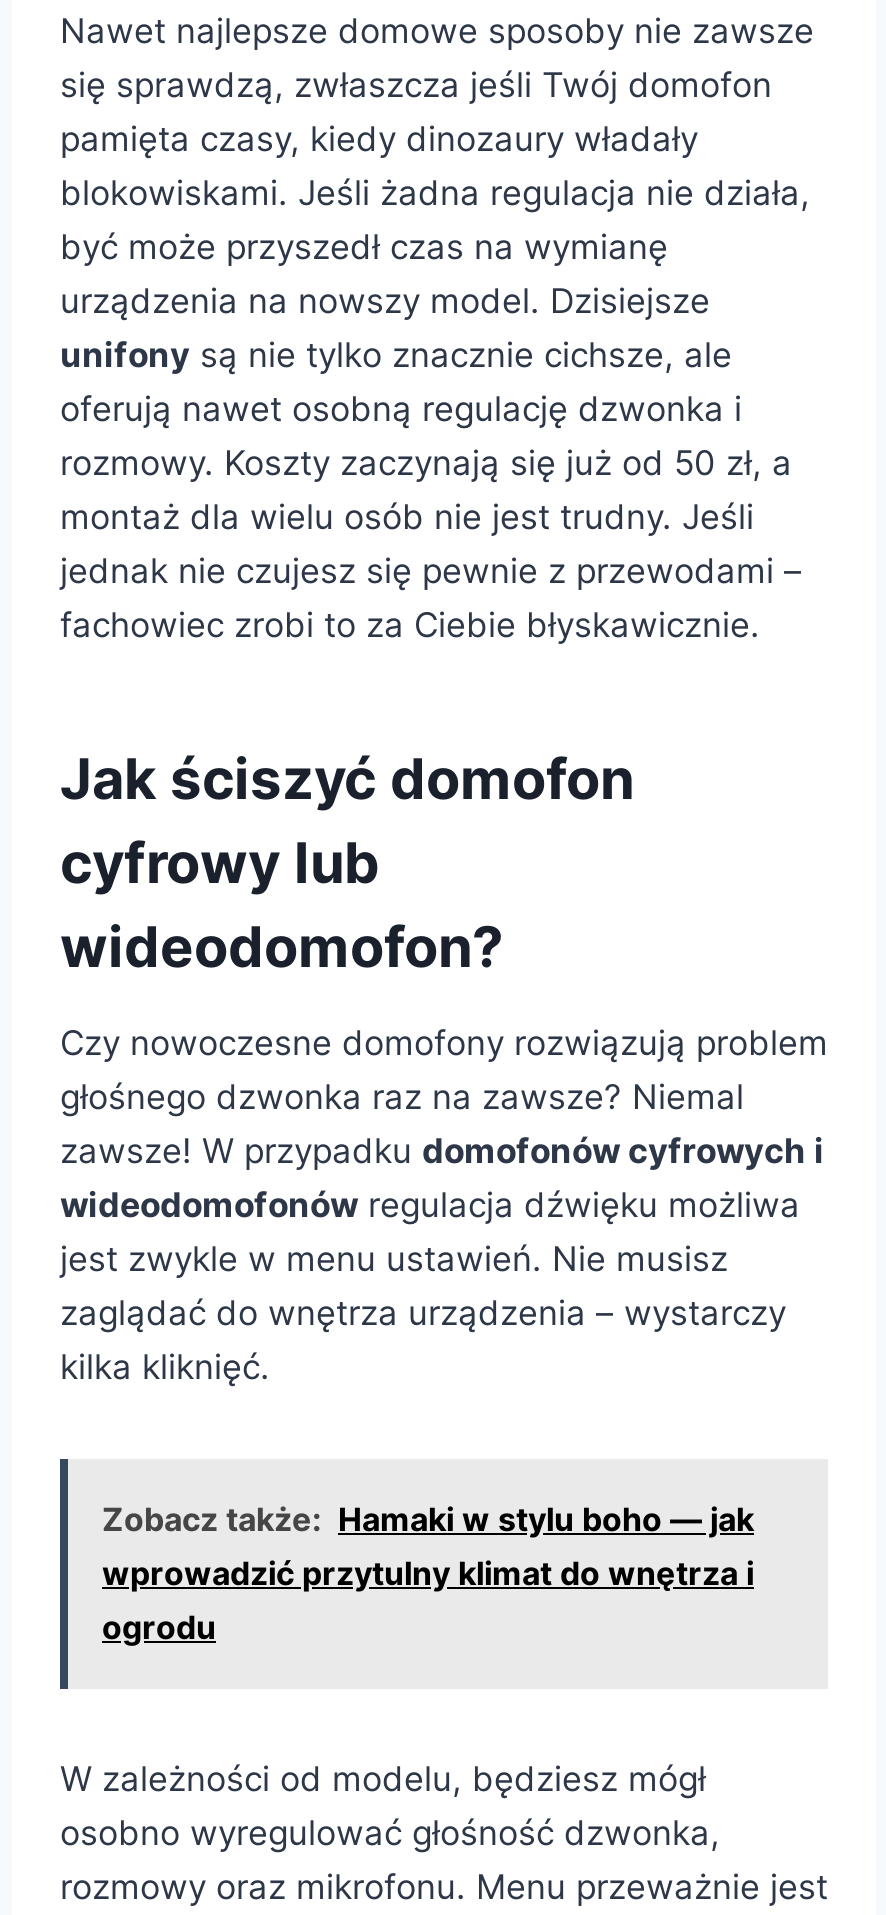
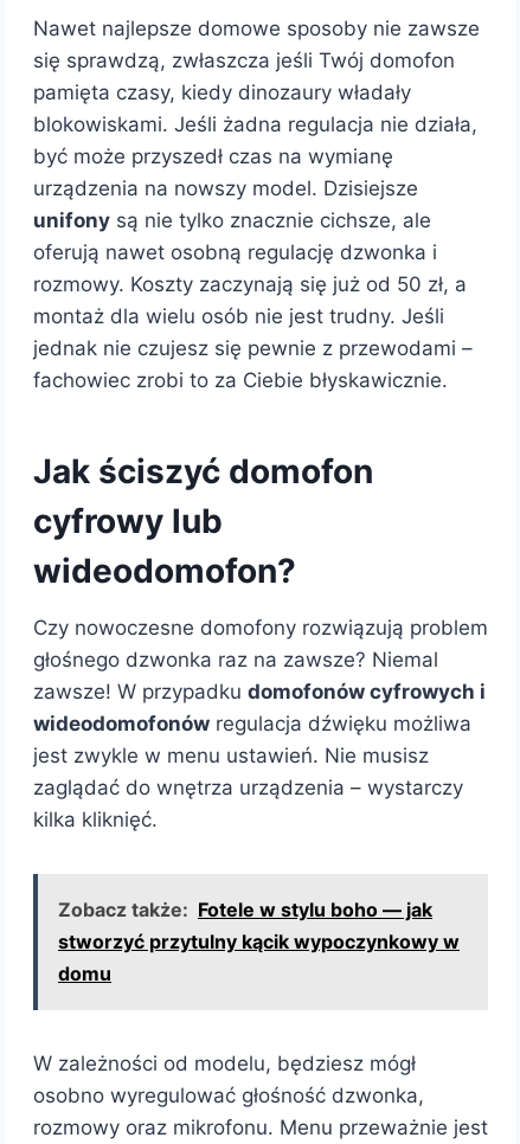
- Zobacz także: Hamaki w stylu boho — jak
- wprowadzić przytulny klimat do wnętrza i
- ogrodu
+ Zobacz także: Fotele w stylu boho — jak
+ stworzyć przytulny kącik wypoczynkowy w
+ domu
